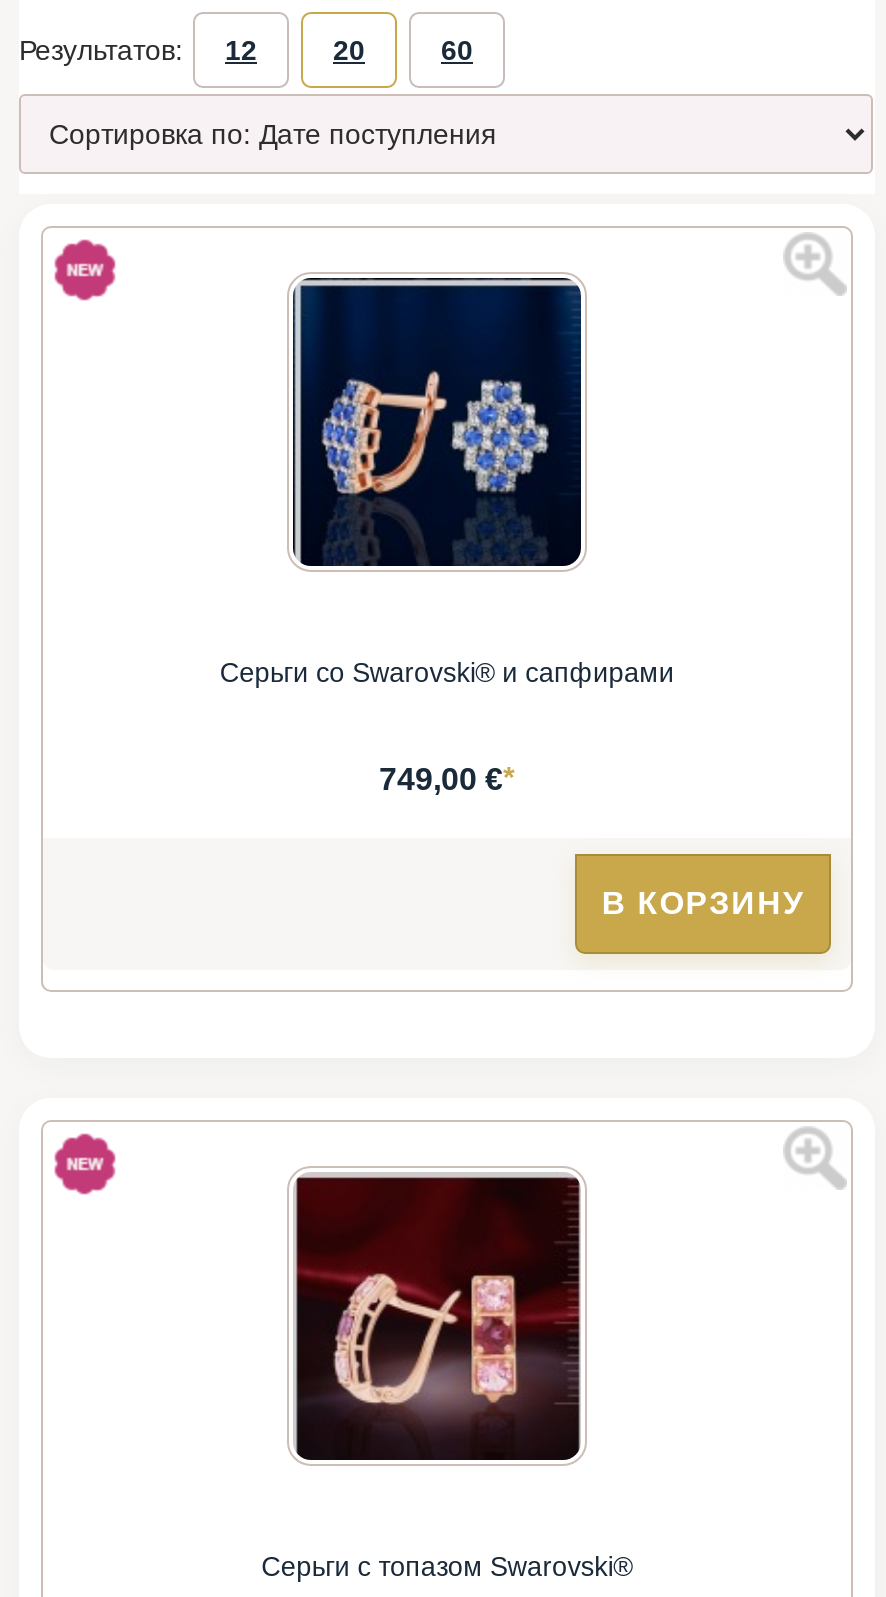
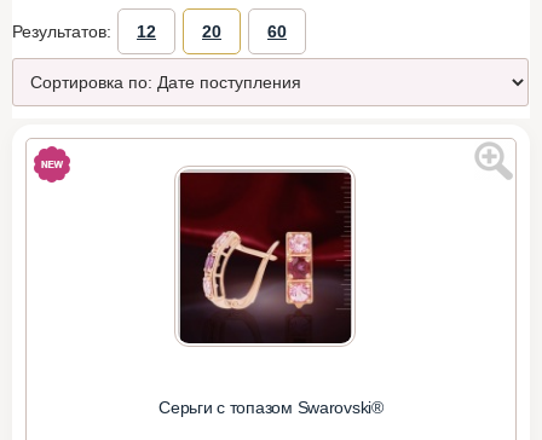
- [image]

- Серьги со Swarovski® и сапфирами
- 749,00 €*

- В КОРЗИНУ
